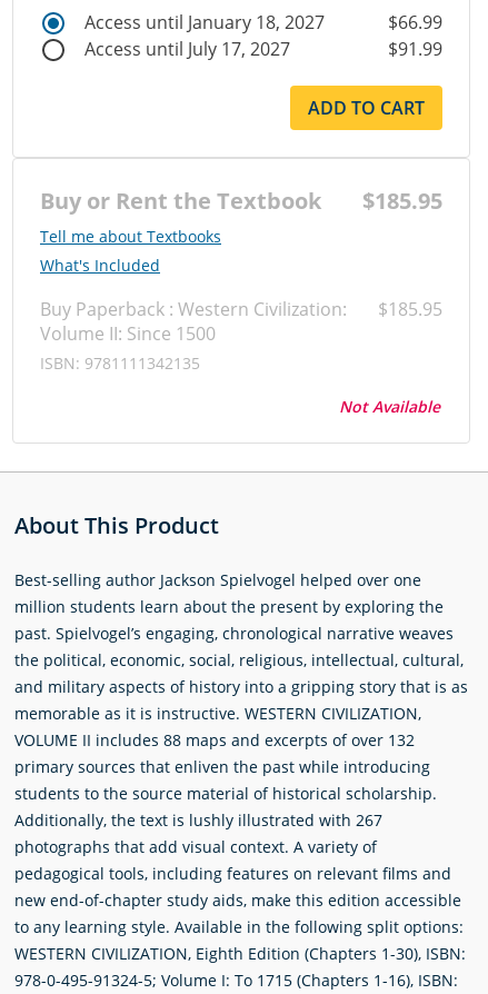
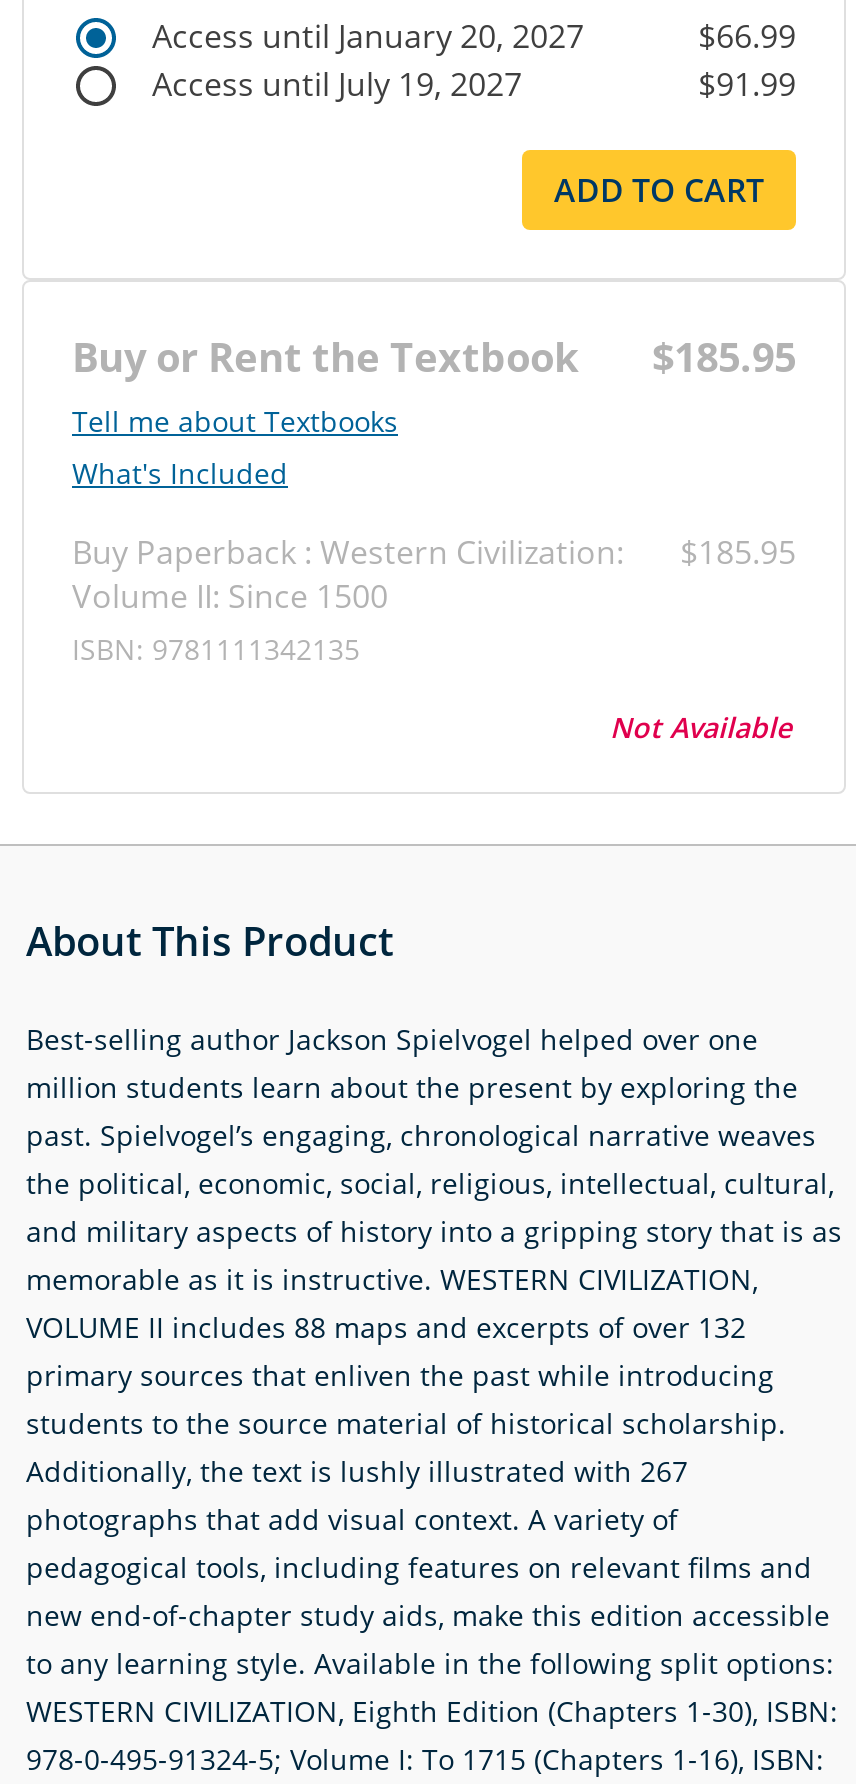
- Access until January 18, 2027
+ Access until January 20, 2027

- Access until July 17, 2027
+ Access until July 19, 2027
